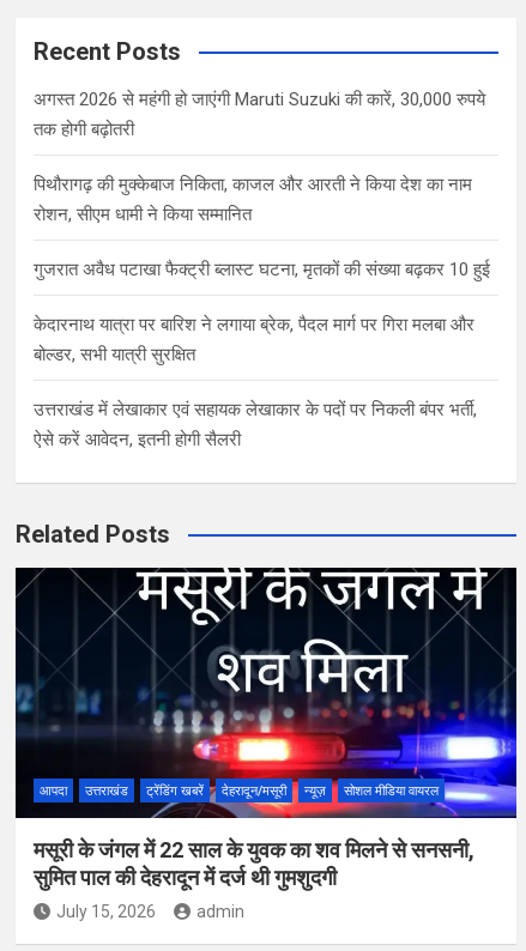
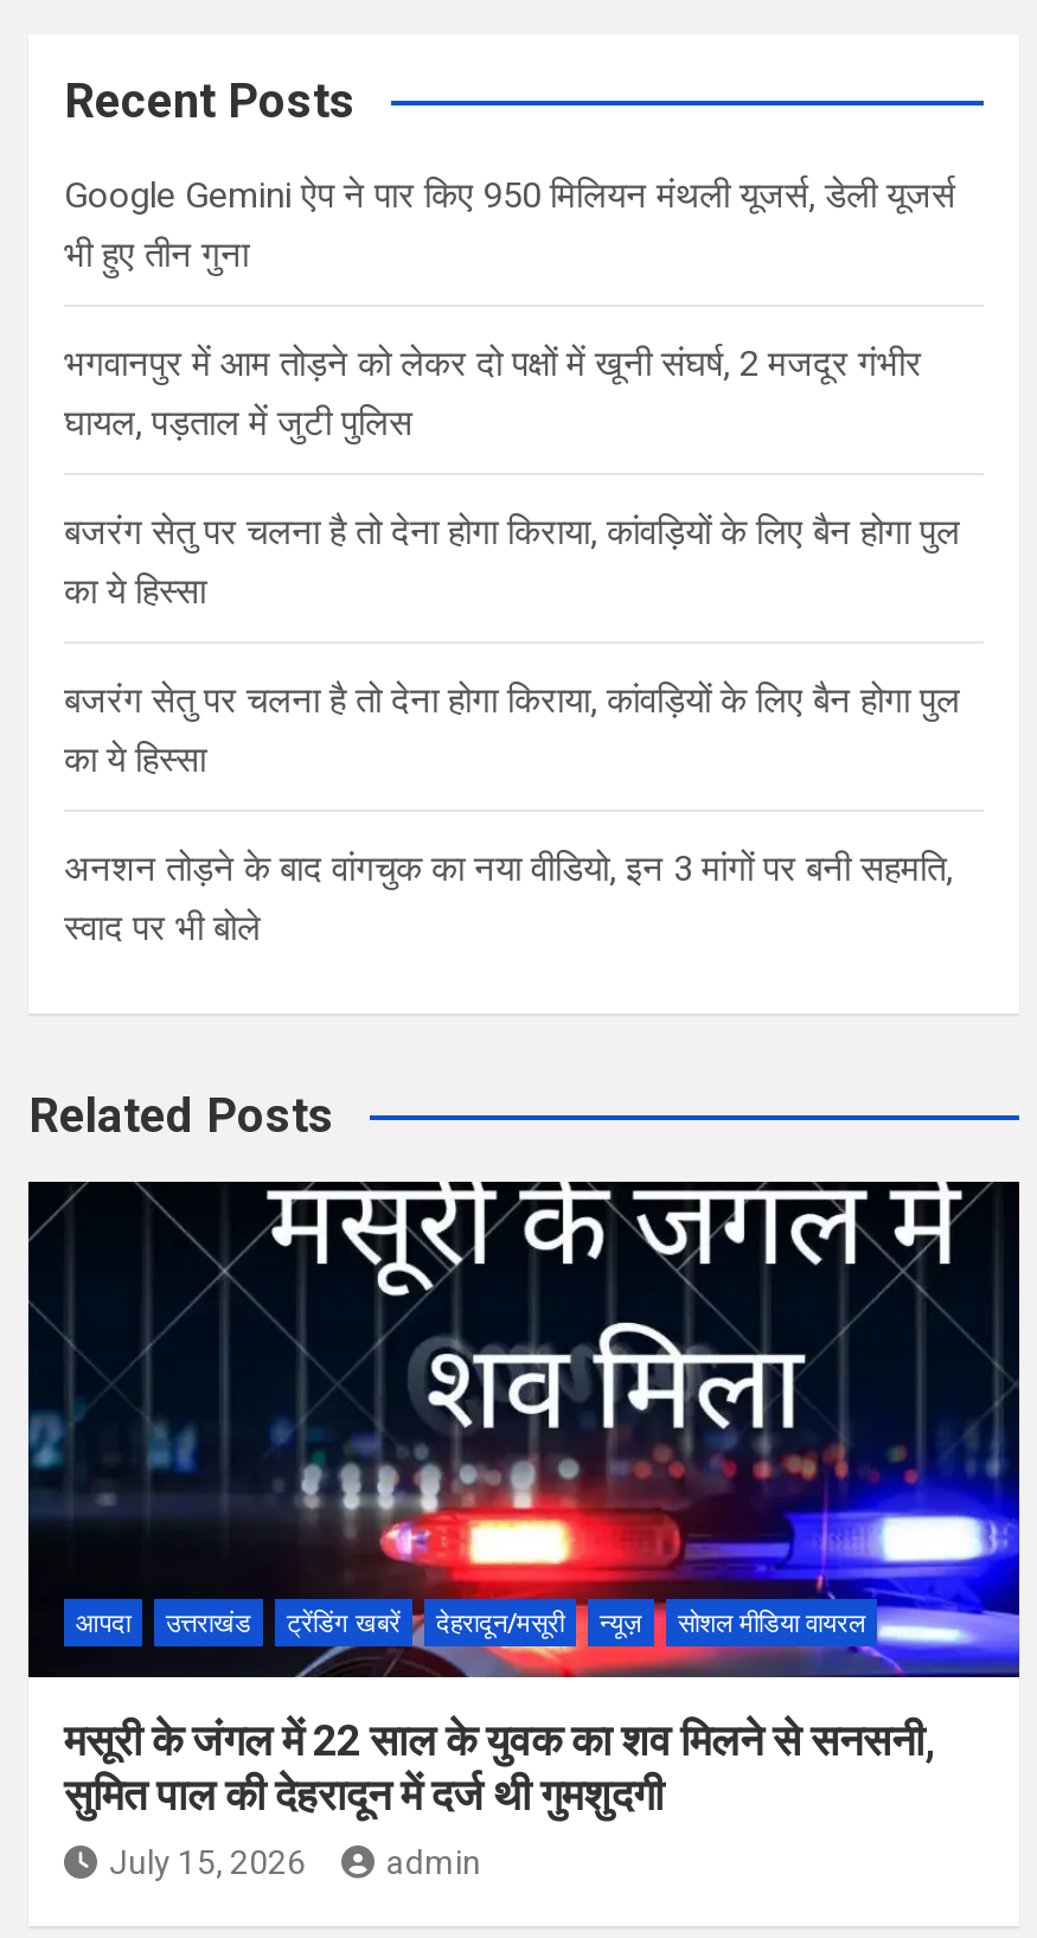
- अगस्त 2026 से महंगी हो जाएंगी Maruti Suzuki की कारें, 30,000 रुपये
- तक होगी बढ़ोतरी
+ Google Gemini ऐप ने पार किए 950 मिलियन मंथली यूजर्स, डेली यूजर्स
+ भी हुए तीन गुना

- पिथौरागढ़ की मुक्केबाज निकिता, काजल और आरती ने किया देश का नाम
- रोशन, सीएम धामी ने किया सम्मानित
+ भगवानपुर में आम तोड़ने को लेकर दो पक्षों में खूनी संघर्ष, 2 मजदूर गंभीर
+ घायल, पड़ताल में जुटी पुलिस

- गुजरात अवैध पटाखा फैक्ट्री ब्लास्ट घटना, मृतकों की संख्या बढ़कर 10 हुई
+ बजरंग सेतु पर चलना है तो देना होगा किराया, कांवड़ियों के लिए बैन होगा पुल
+ का ये हिस्सा

- केदारनाथ यात्रा पर बारिश ने लगाया ब्रेक, पैदल मार्ग पर गिरा मलबा और
- बोल्डर, सभी यात्री सुरक्षित
+ बजरंग सेतु पर चलना है तो देना होगा किराया, कांवड़ियों के लिए बैन होगा पुल
+ का ये हिस्सा

- उत्तराखंड में लेखाकार एवं सहायक लेखाकार के पदों पर निकली बंपर भर्ती,
- ऐसे करें आवेदन, इतनी होगी सैलरी
+ अनशन तोड़ने के बाद वांगचुक का नया वीडियो, इन 3 मांगों पर बनी सहमति,
+ स्वाद पर भी बोले
